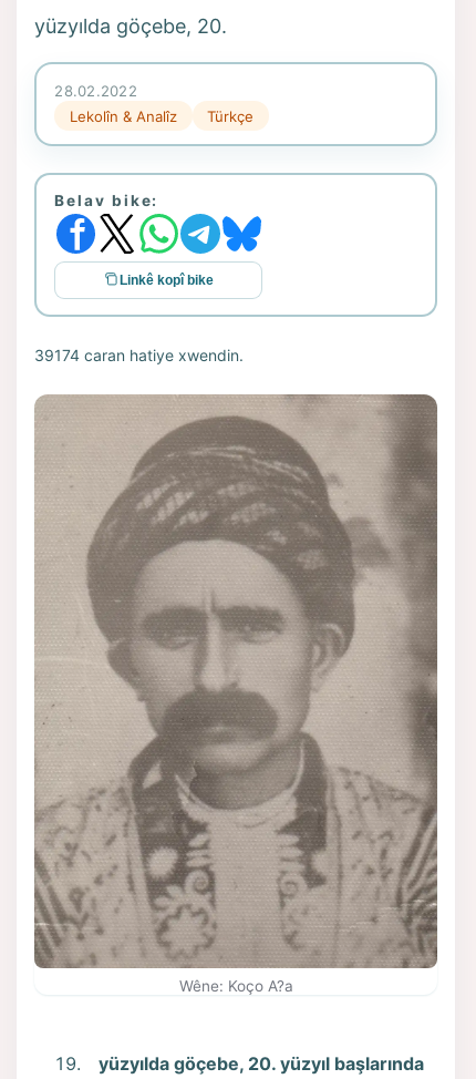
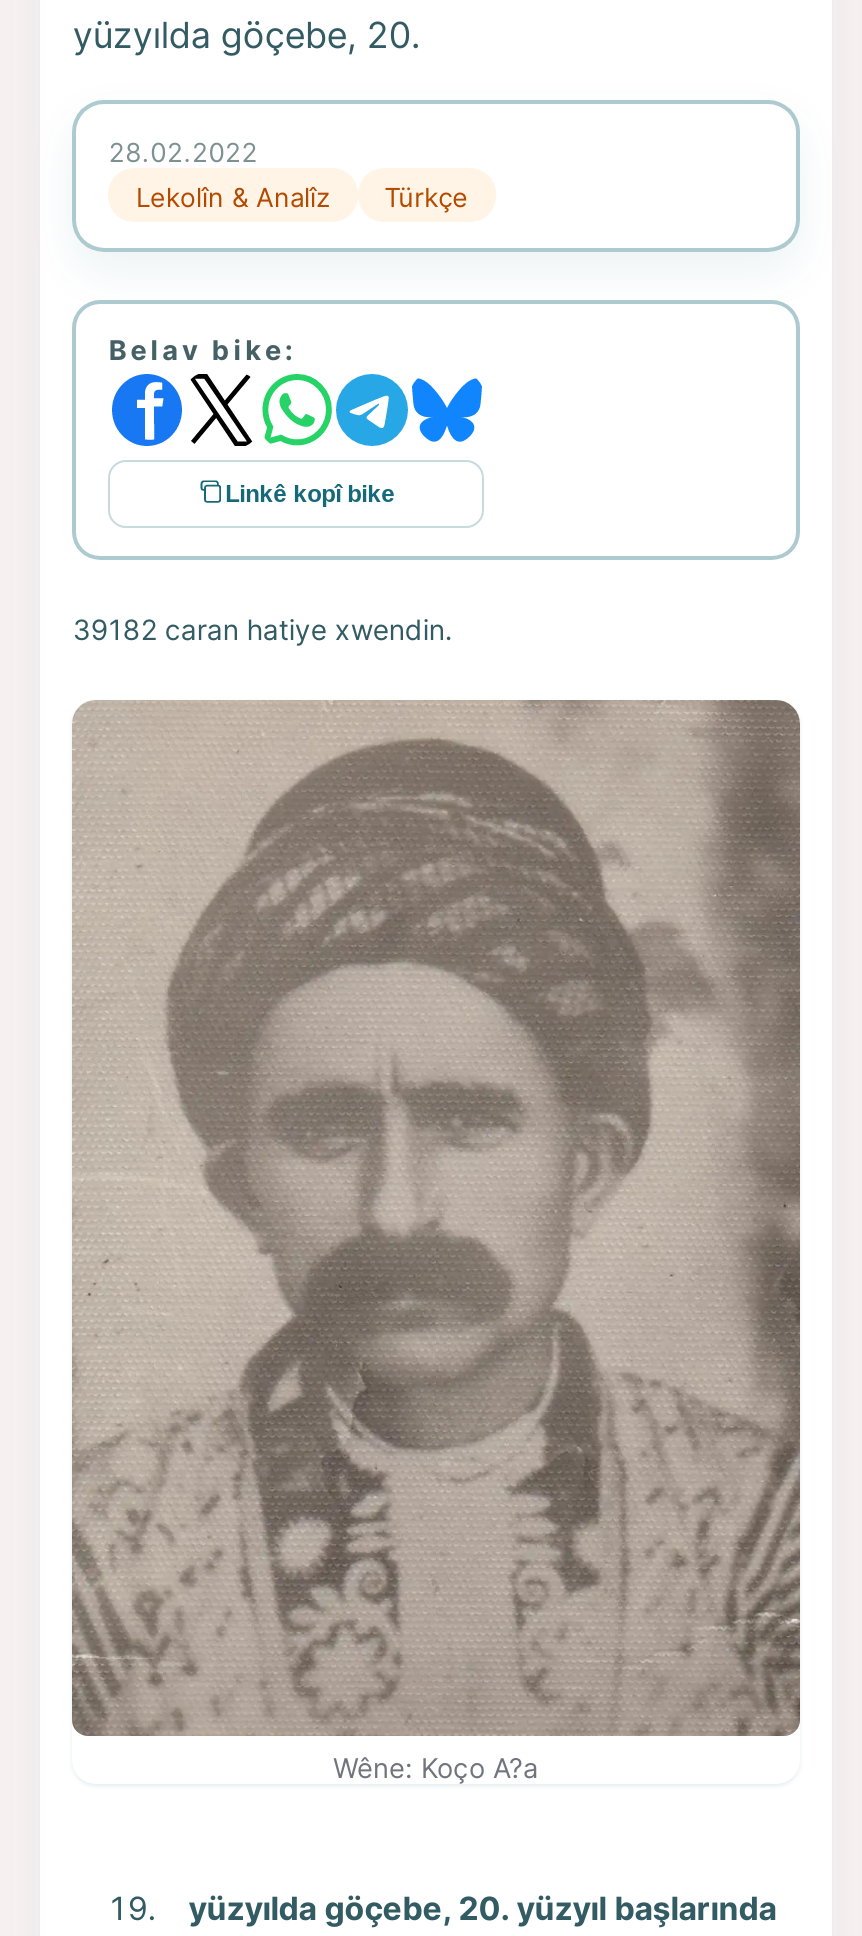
- 39174 caran hatiye xwendin.
+ 39182 caran hatiye xwendin.
